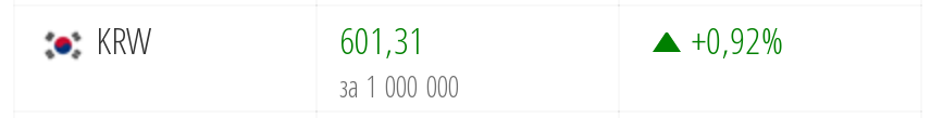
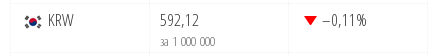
- 601,31
+ 592,12

- +0,92%
+ –0,11%
